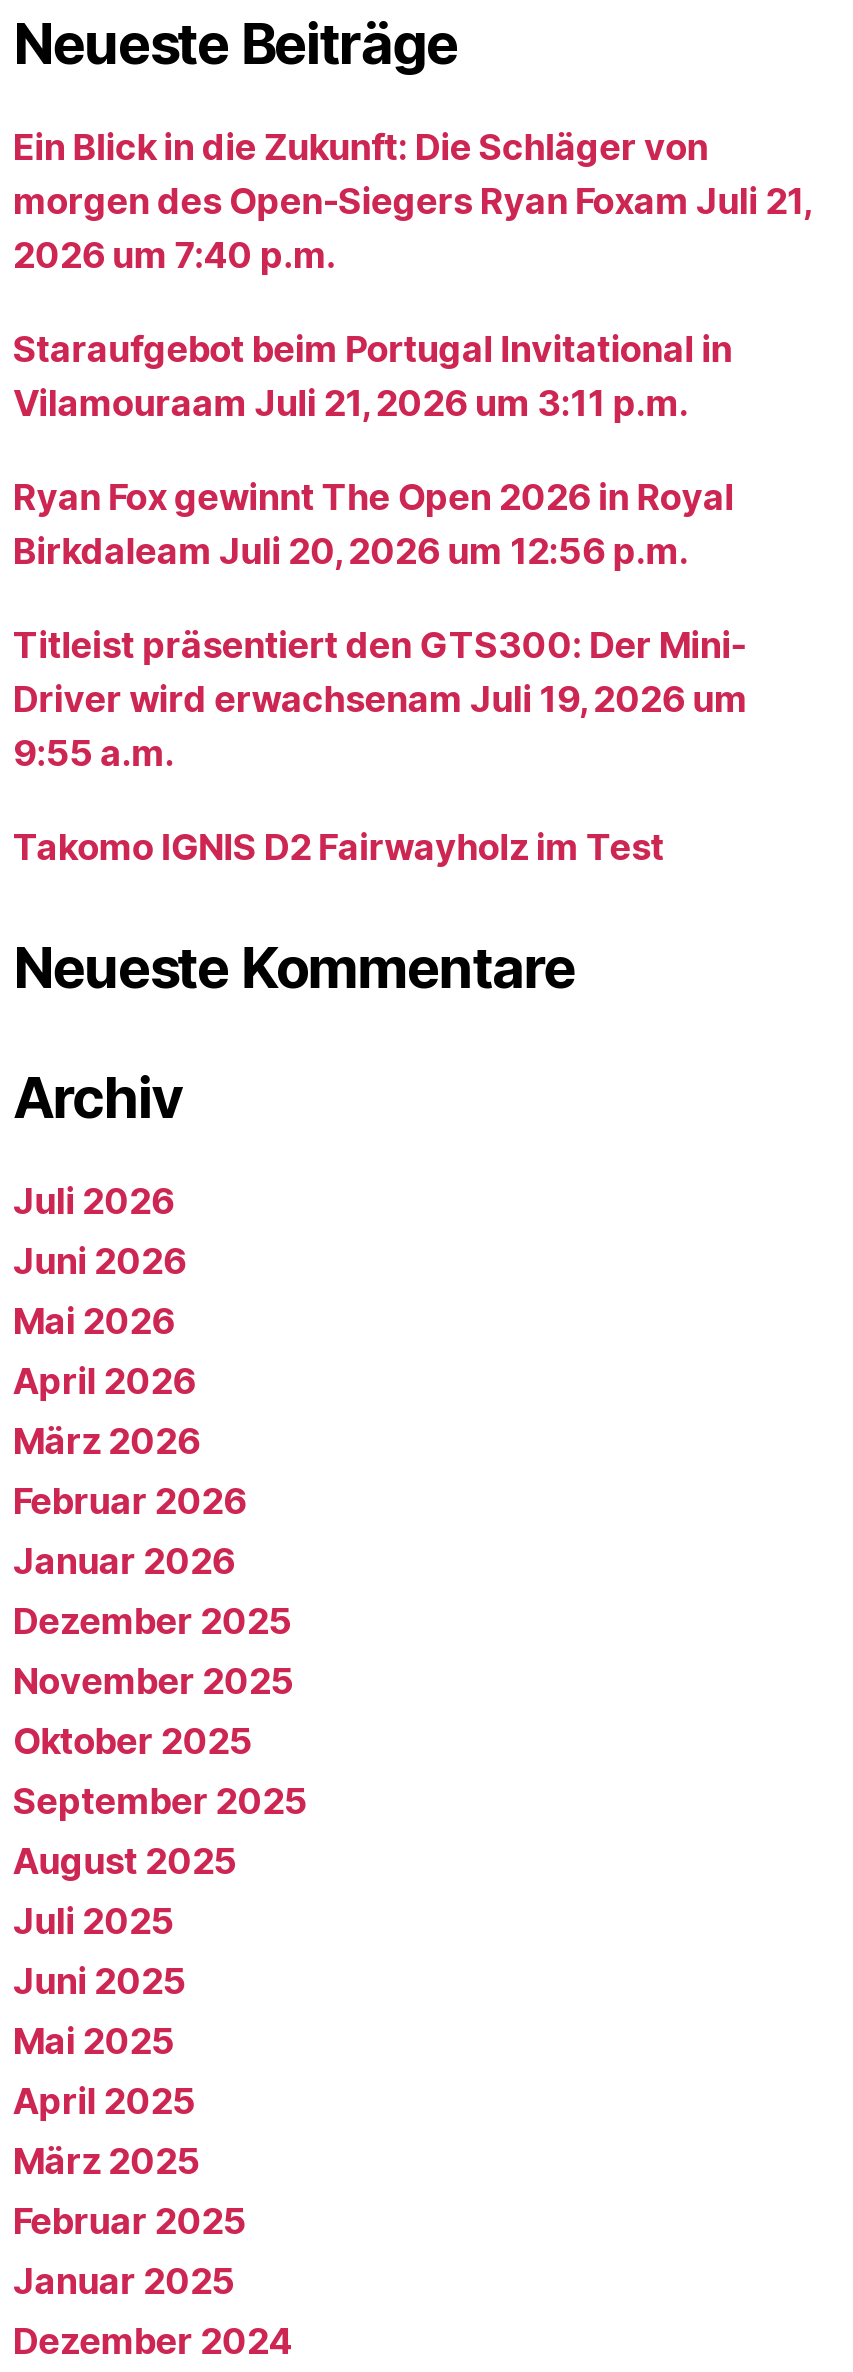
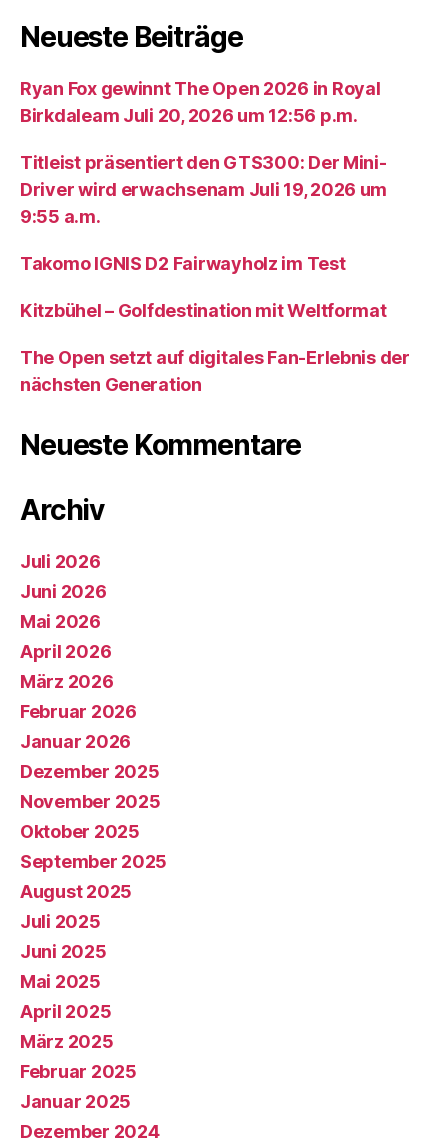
- Ein Blick in die Zukunft: Die Schläger von
- morgen des Open-Siegers Ryan Foxam Juli 21,
- 2026 um 7:40 p.m.
- Staraufgebot beim Portugal Invitational in
- Vilamouraam Juli 21, 2026 um 3:11 p.m.

moved up: Ryan Fox gewinnt The Open 2026 in Royal | Birkdaleam Juli 20, 2026 um 12:56 p.m. | Titleist präsentiert den GTS300: Der Mini- | Driver wird erwachsenam Juli 19, 2026 um | 9:55 a.m. | Takomo IGNIS D2 Fairwayholz im Test

+ Kitzbühel – Golfdestination mit Weltformat
+ The Open setzt auf digitales Fan-Erlebnis der
+ nächsten Generation
